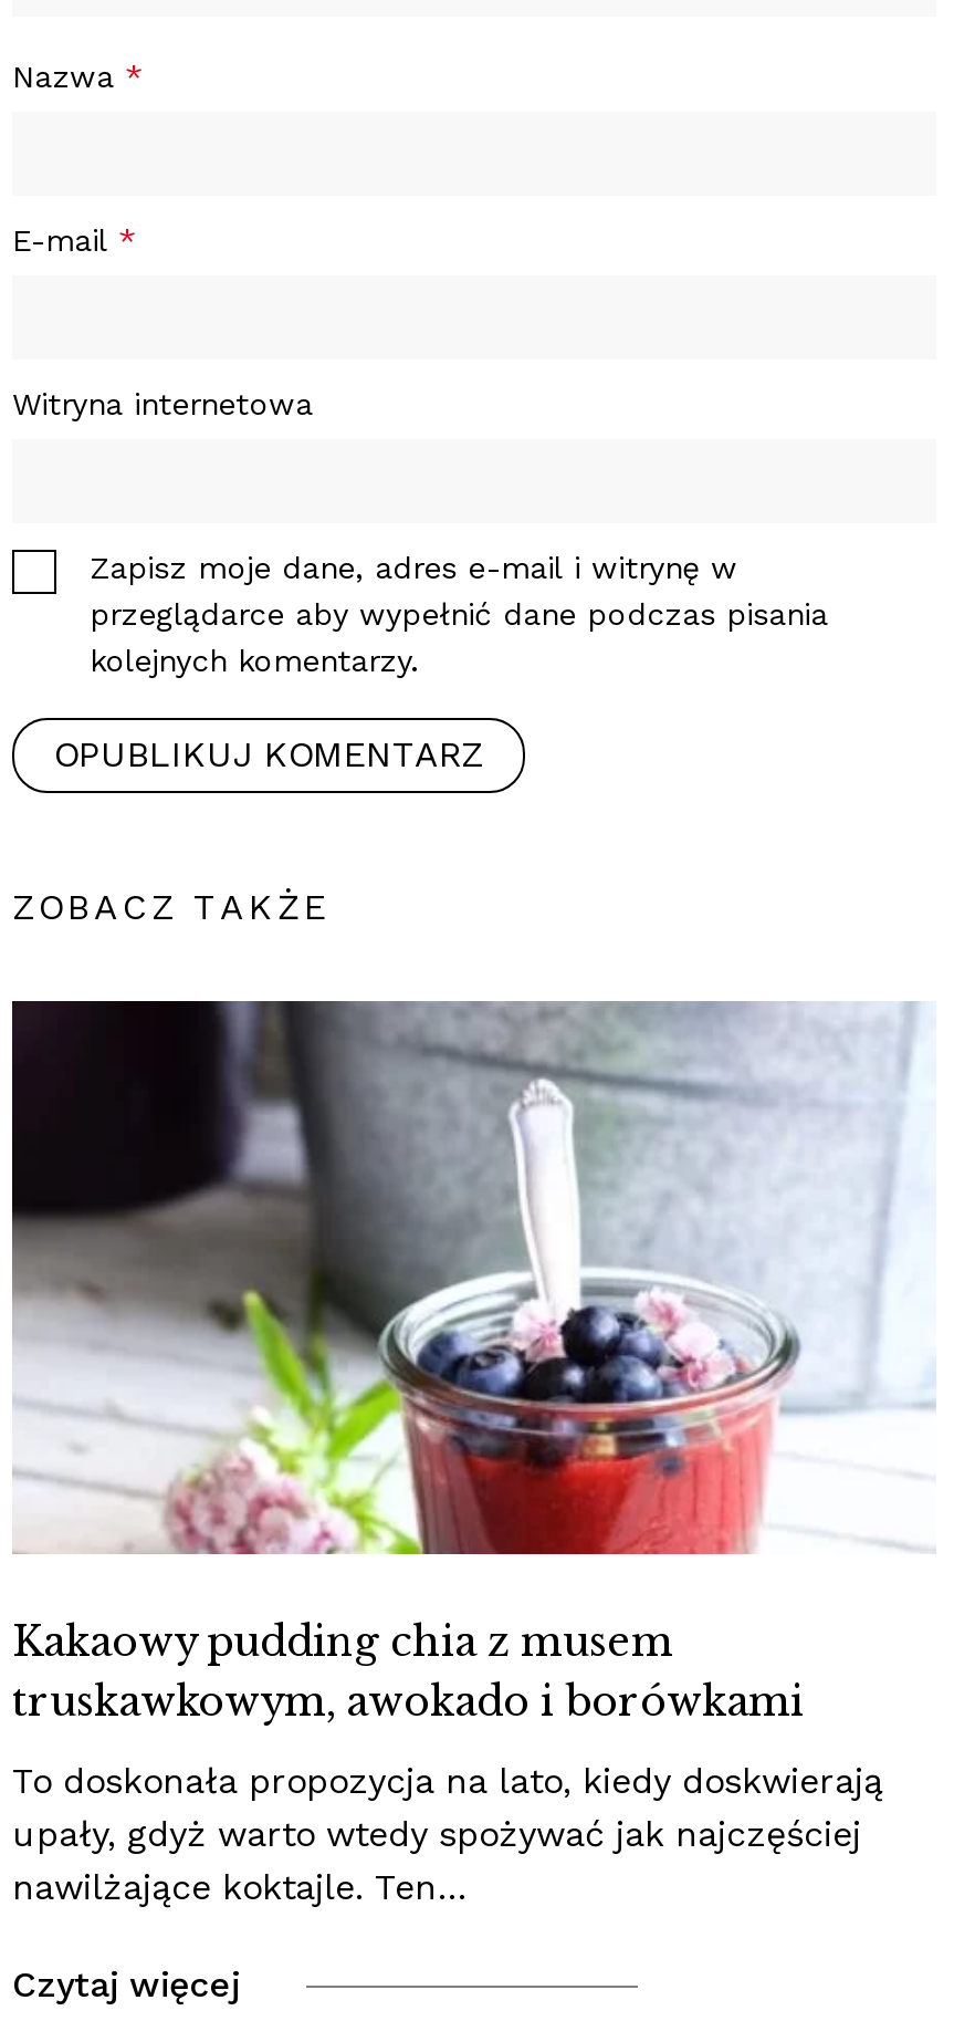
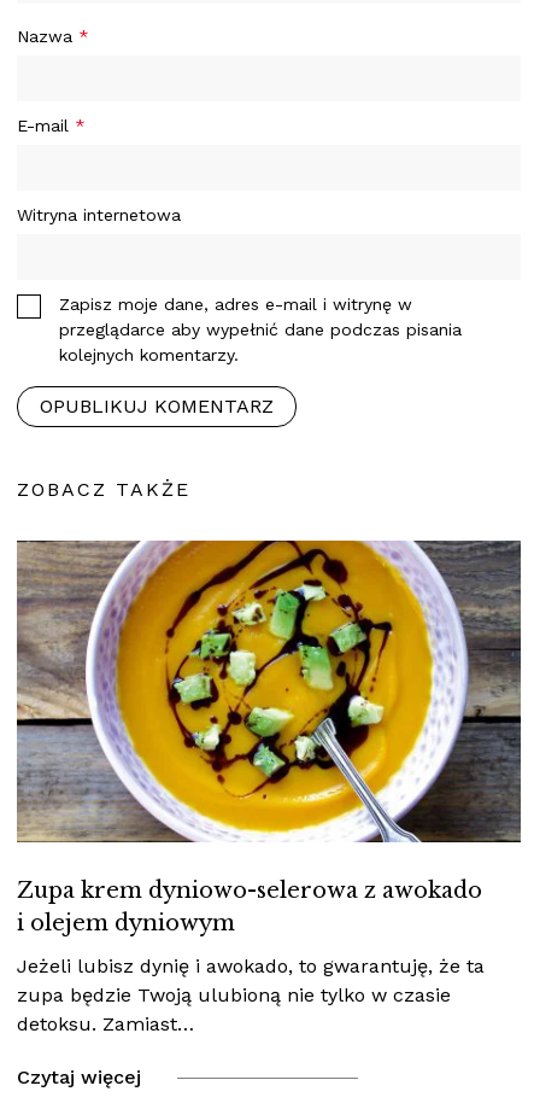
- [image]
- Kakaowy pudding chia z musem
- truskawkowym, awokado i borówkami
+ [image]
+ Zupa krem dyniowo-selerowa z awokado
+ i olejem dyniowym

- To doskonała propozycja na lato, kiedy doskwierają
- upały, gdyż warto wtedy spożywać jak najczęściej
- nawilżające koktajle. Ten…
+ Jeżeli lubisz dynię i awokado, to gwarantuję, że ta
+ zupa będzie Twoją ulubioną nie tylko w czasie
+ detoksu. Zamiast…
